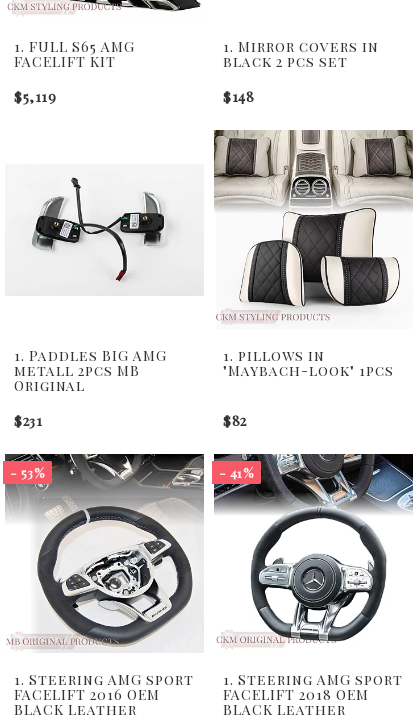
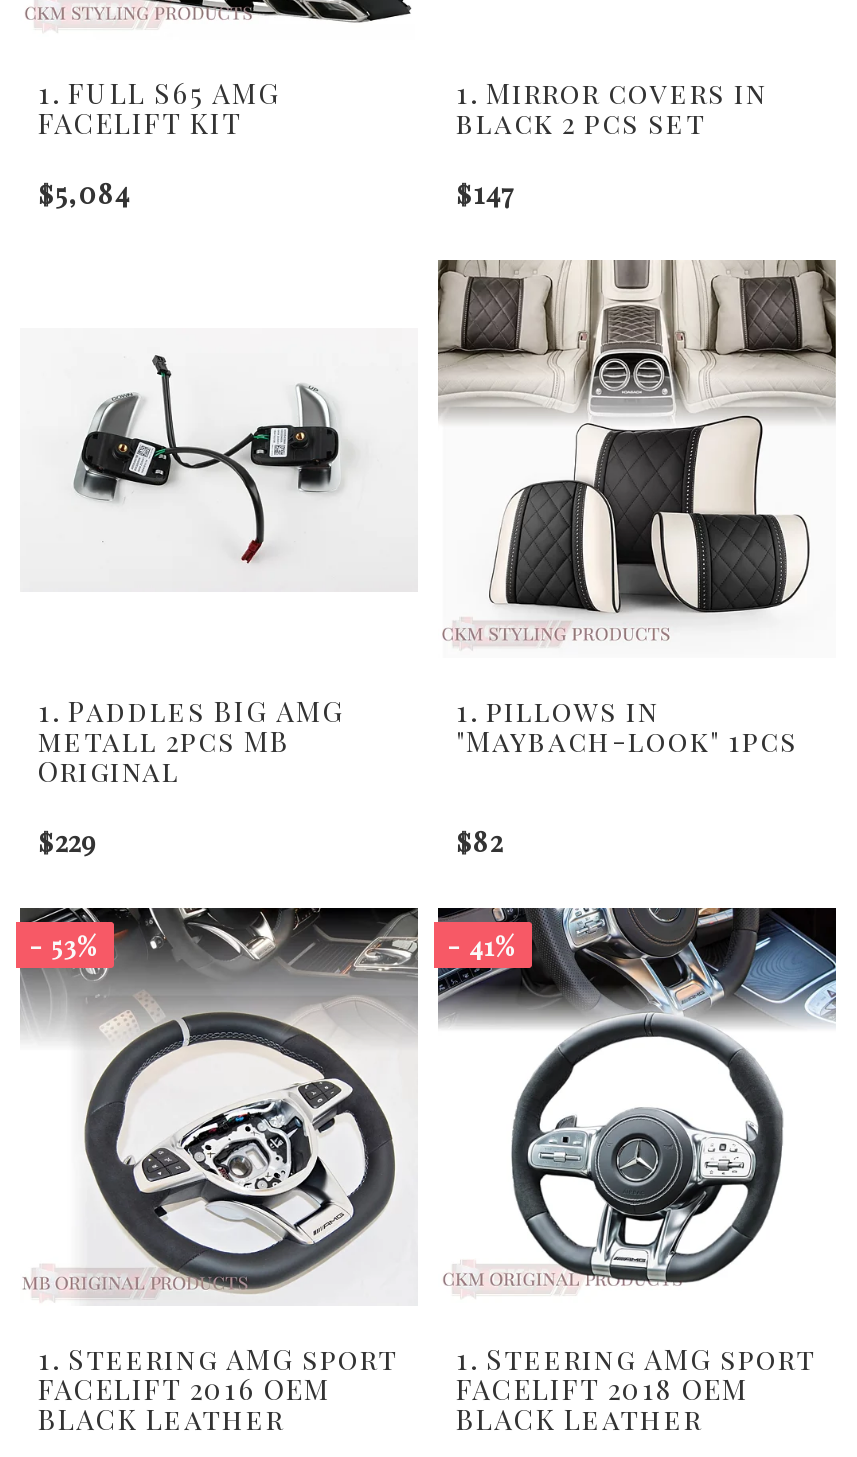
- $5,119
+ $5,084

- $148
+ $147

- $231
+ $229
